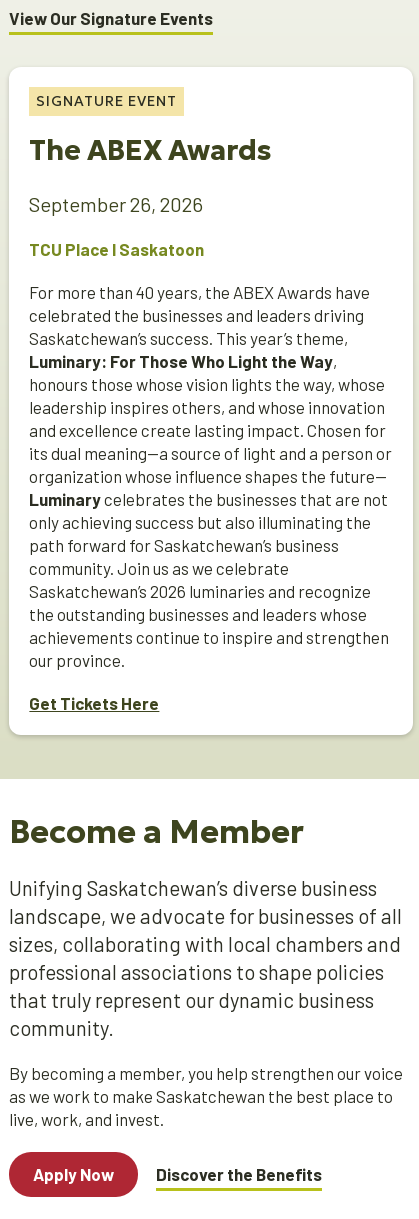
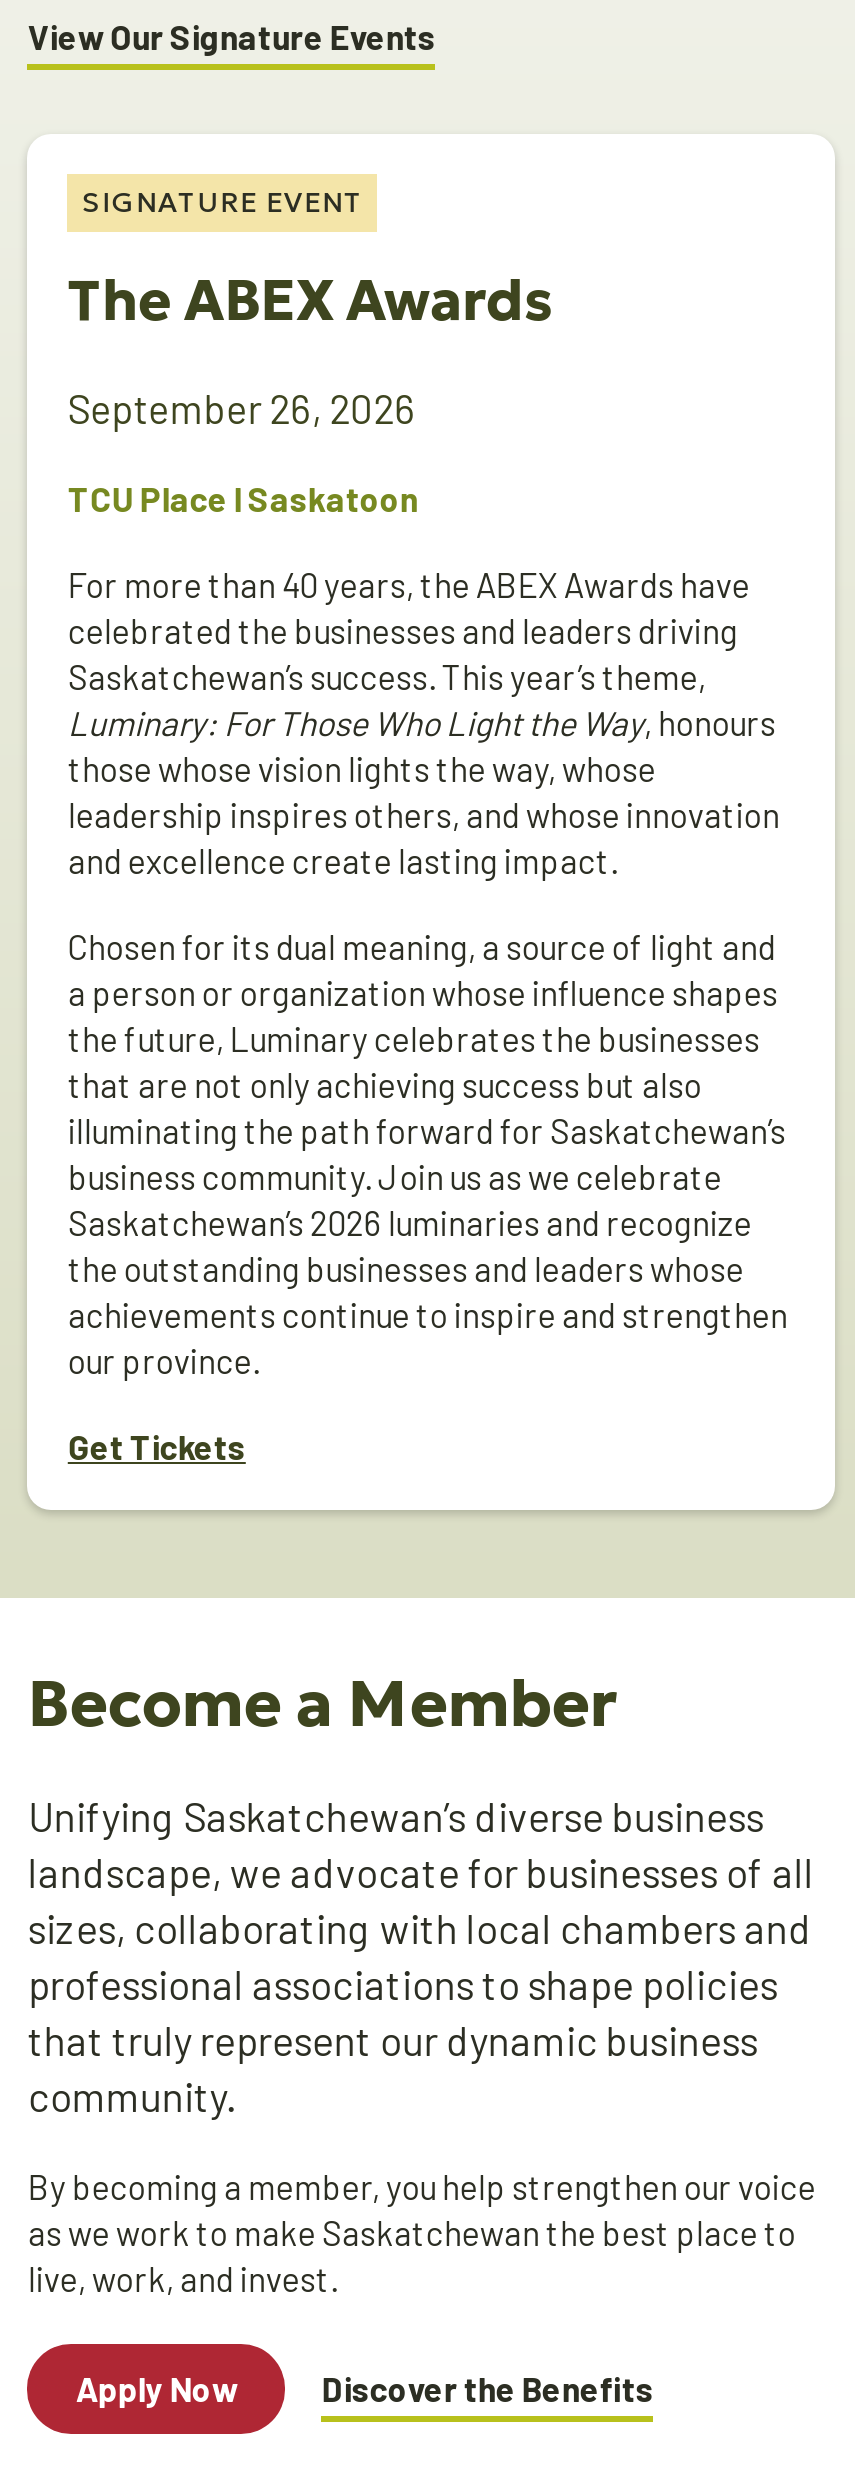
- and excellence create lasting impact. Chosen for
- its dual meaning—a source of light and a person or
- organization whose influence shapes the future—
- Luminary celebrates the businesses that are not
- only achieving success but also illuminating the
- path forward for Saskatchewan’s business
- community. Join us as we celebrate
+ and excellence create lasting impact.
+ Chosen for its dual meaning, a source of light and
+ a person or organization whose influence shapes
+ the future, Luminary celebrates the businesses
+ that are not only achieving success but also
+ illuminating the path forward for Saskatchewan’s
+ business community. Join us as we celebrate

- Get Tickets Here
+ Get Tickets
